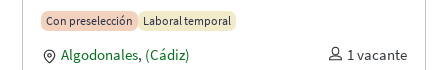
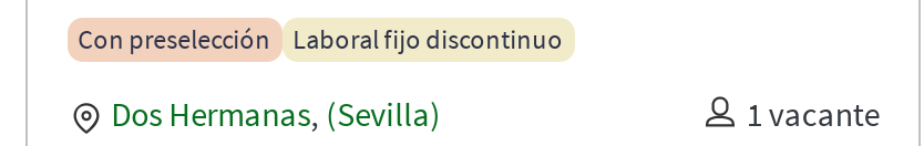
- Laboral temporal
+ Laboral fijo discontinuo

- Algodonales, (Cádiz)
+ Dos Hermanas, (Sevilla)
